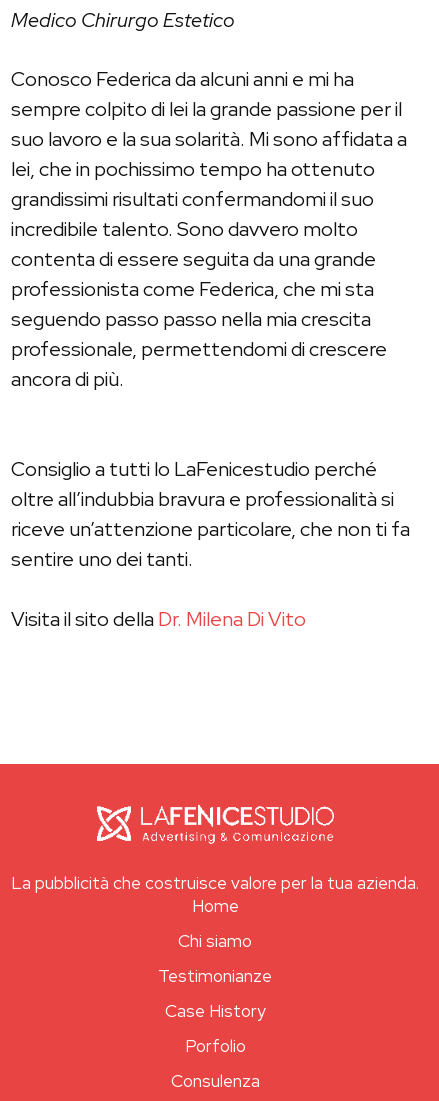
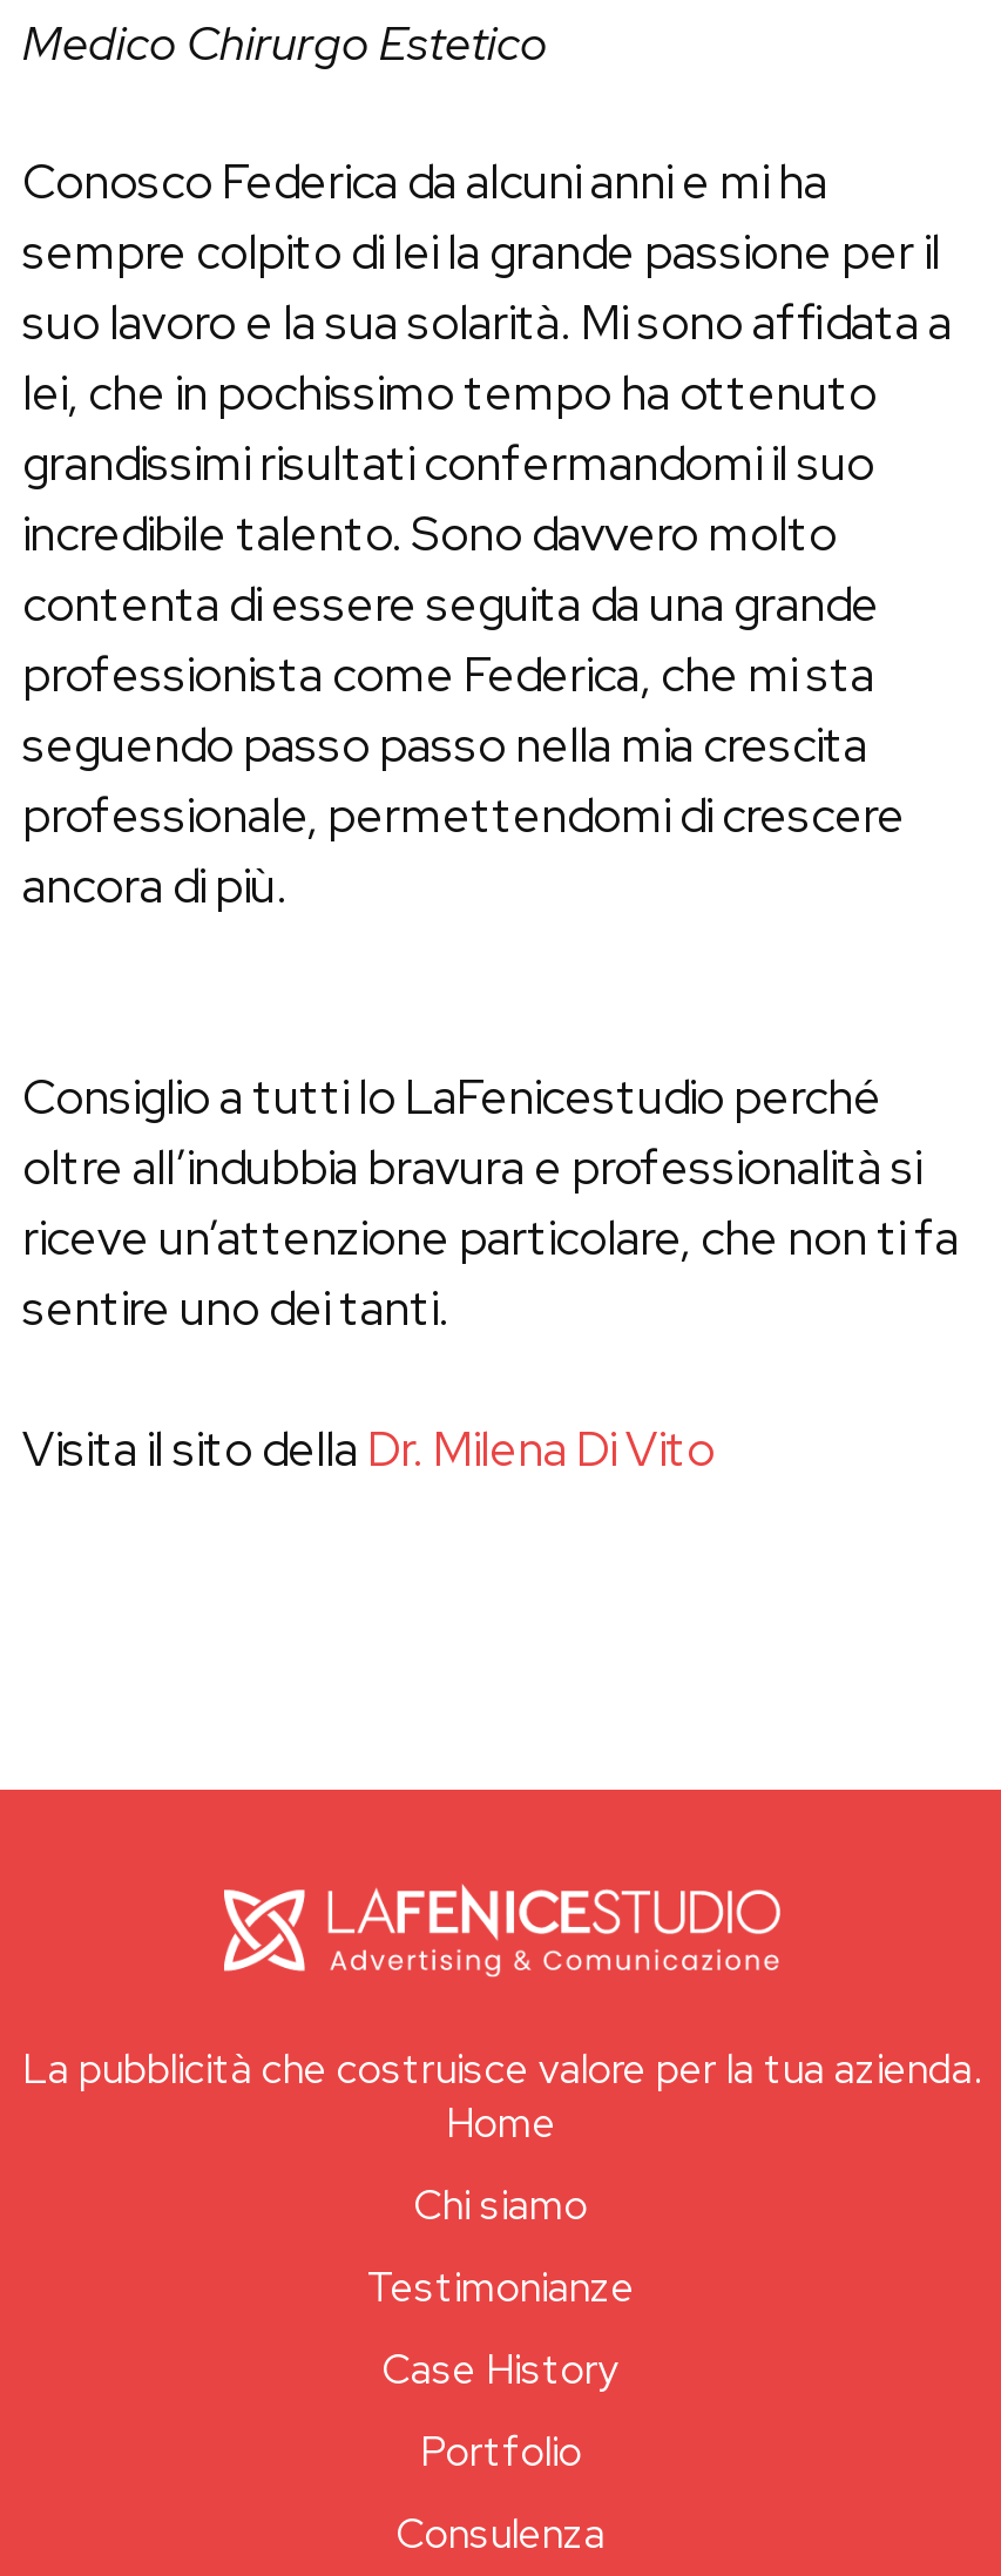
- Porfolio
+ Portfolio
